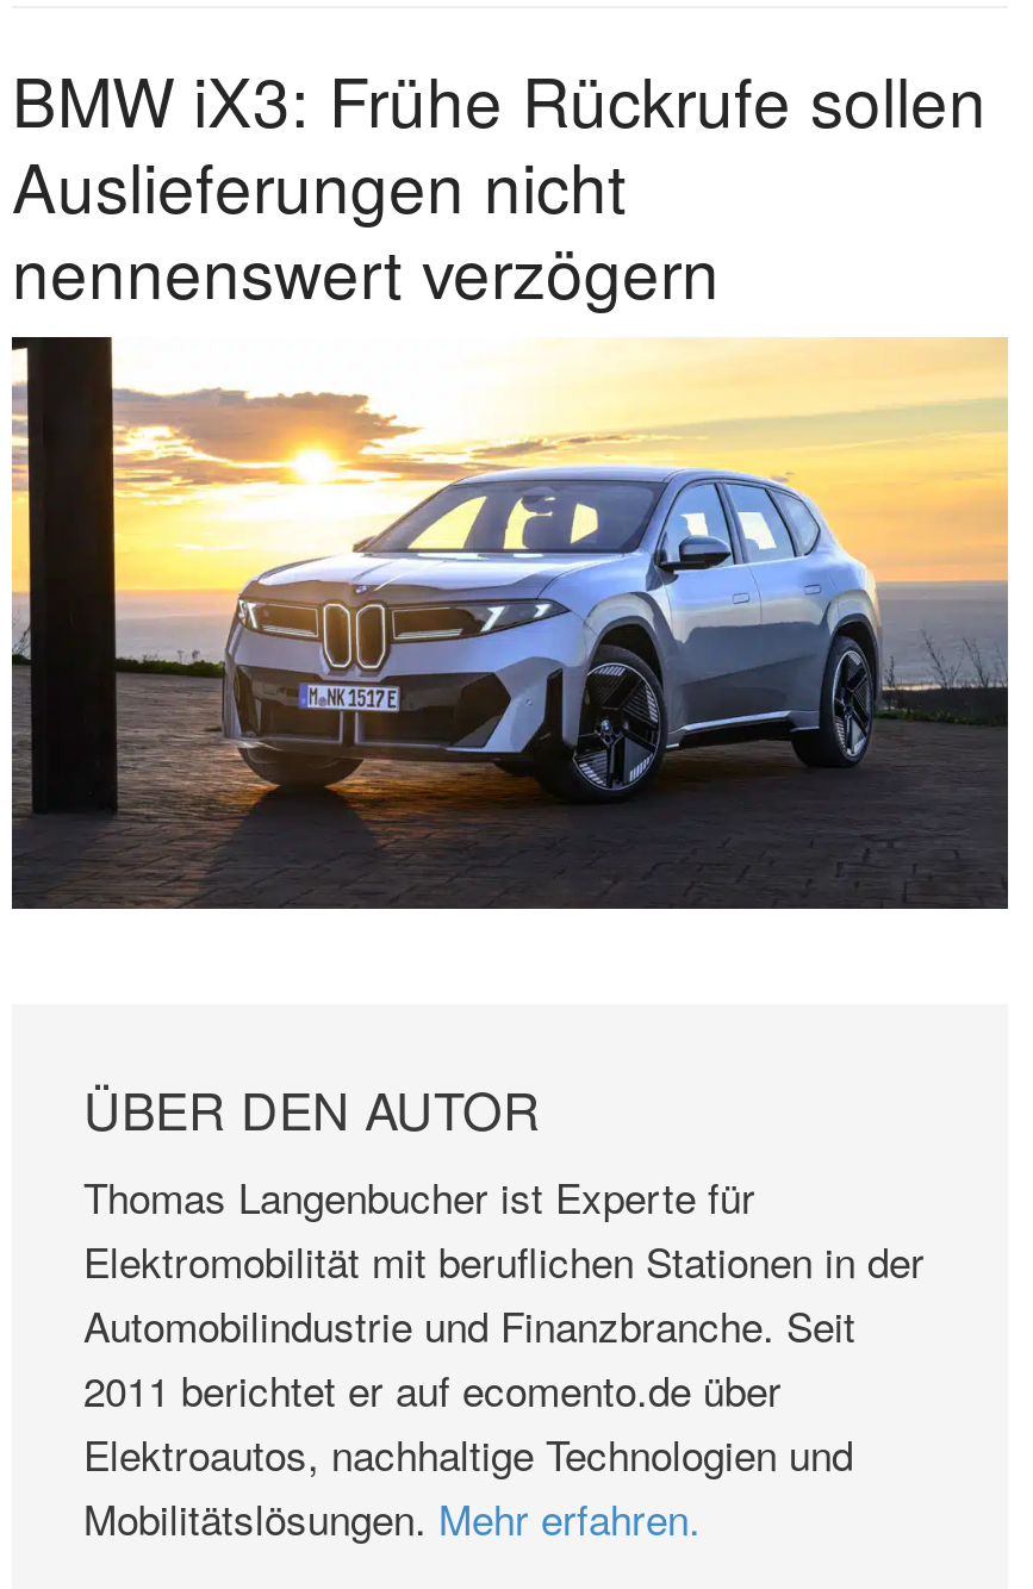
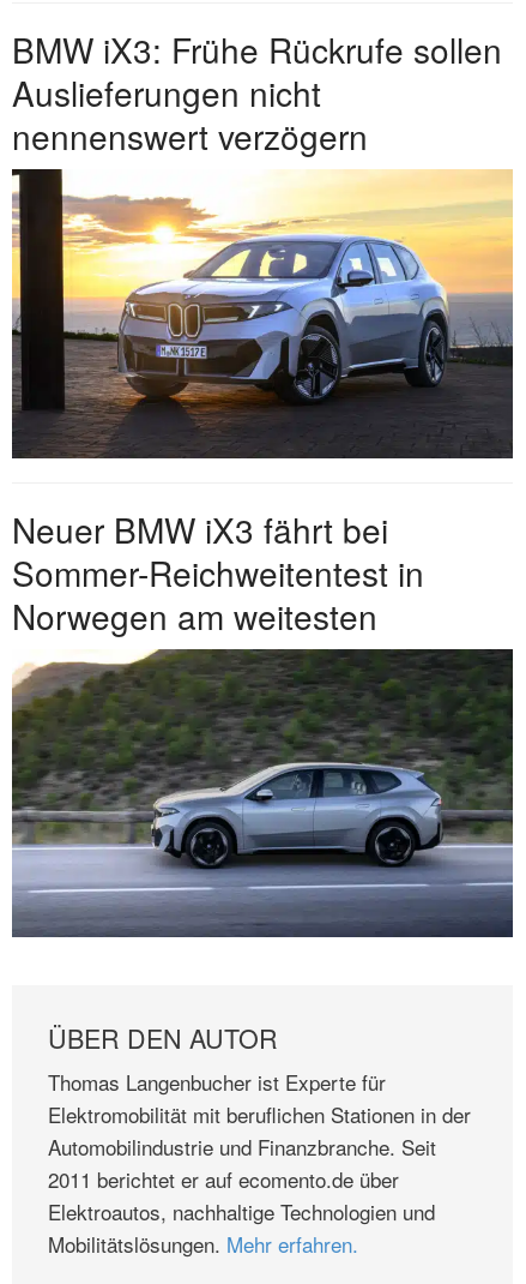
+ [image]

+ Neuer BMW iX3 fährt bei
+ Sommer-Reichweitentest in
+ Norwegen am weitesten
